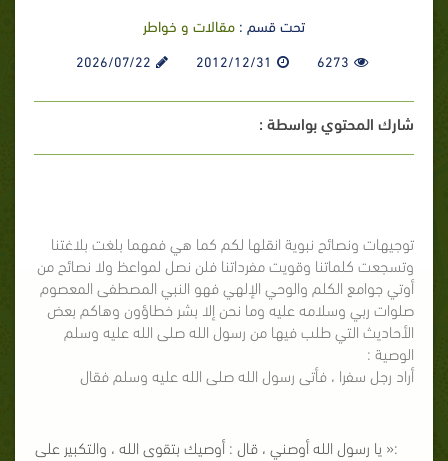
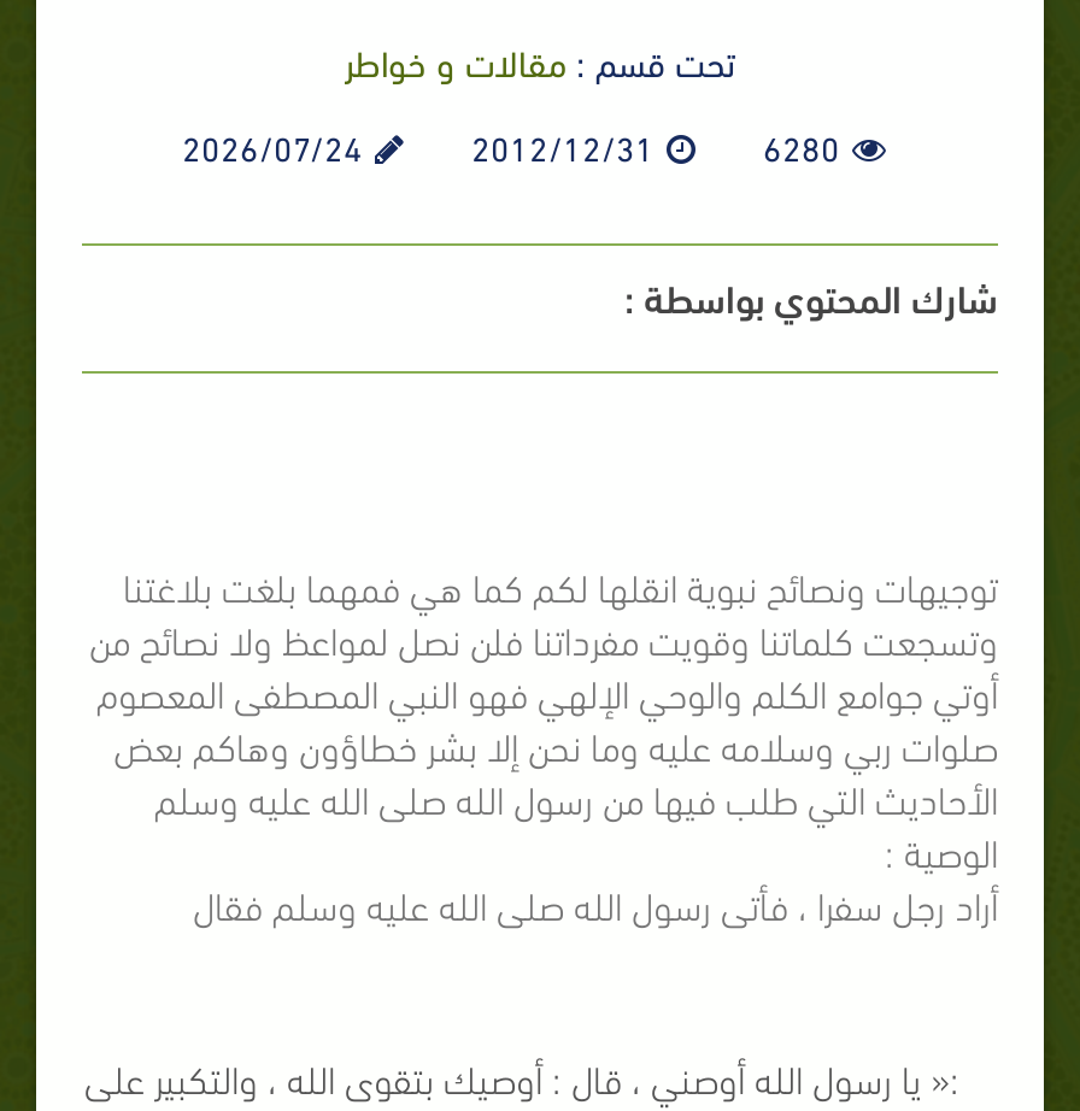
- 2026/07/22
+ 2026/07/24

- 6273
+ 6280
